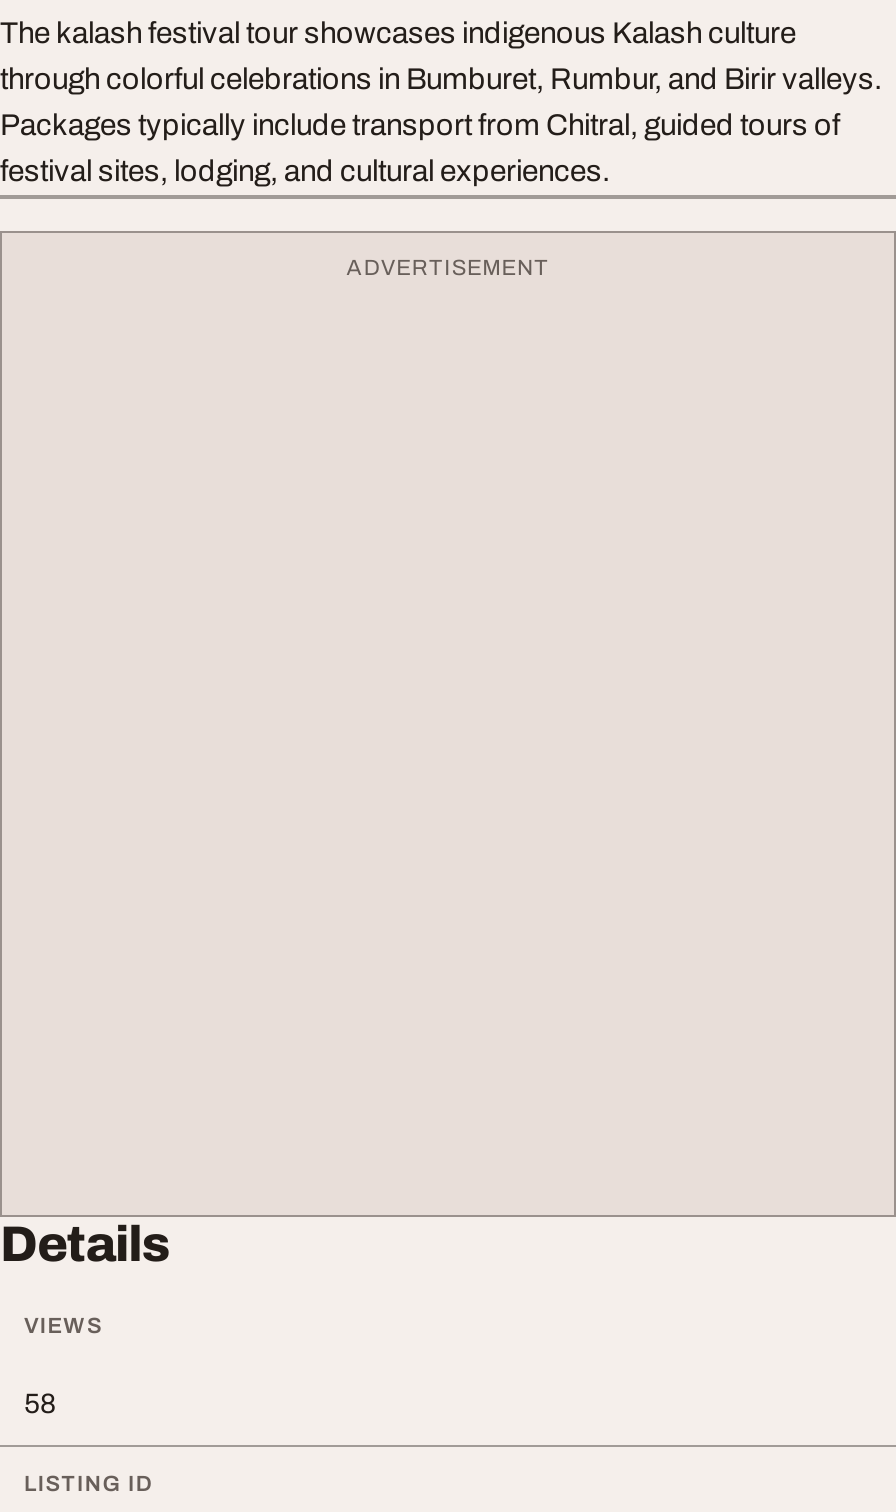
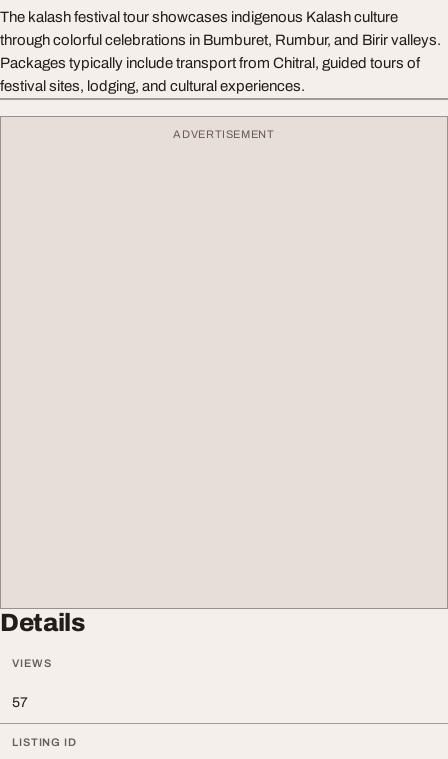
- 58
+ 57
